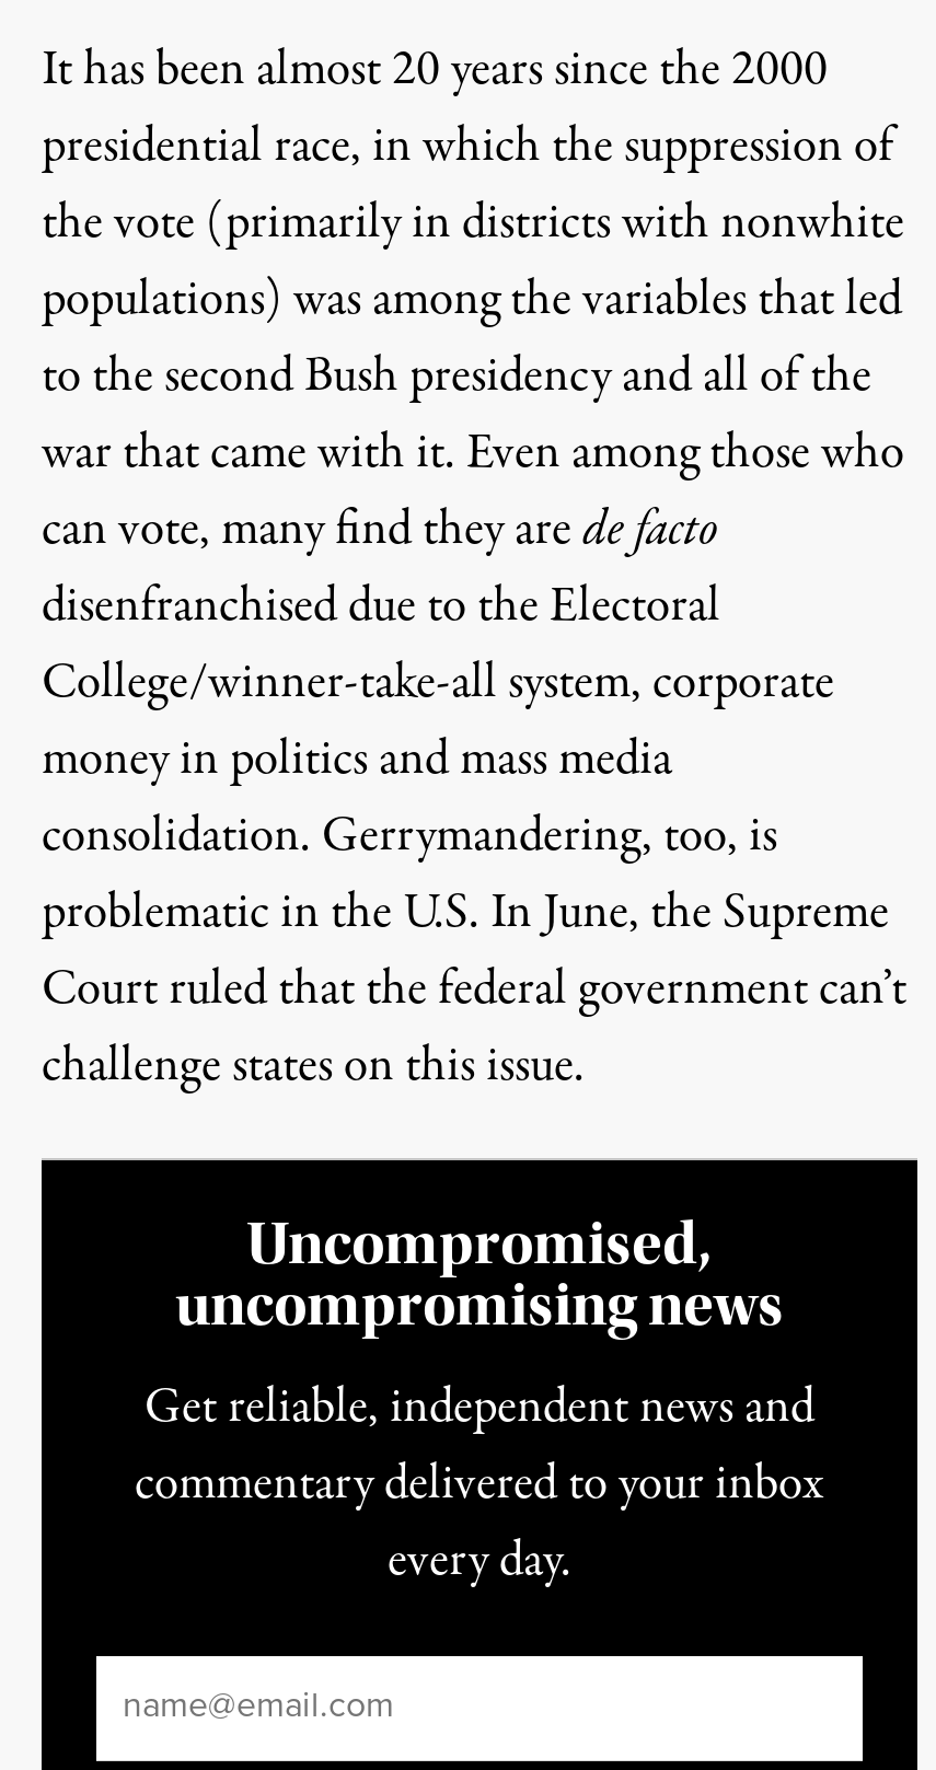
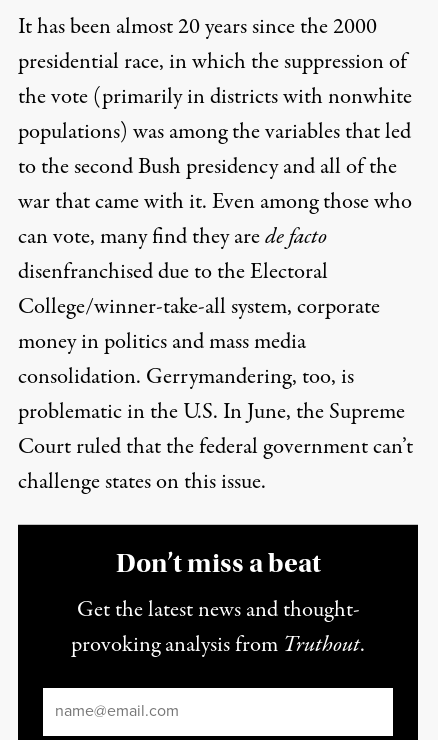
- Uncompromised,
- uncompromising news
+ Don’t miss a beat

- Get reliable, independent news and
- commentary delivered to your inbox
- every day.
+ Get the latest news and thought-
+ provoking analysis from Truthout.
